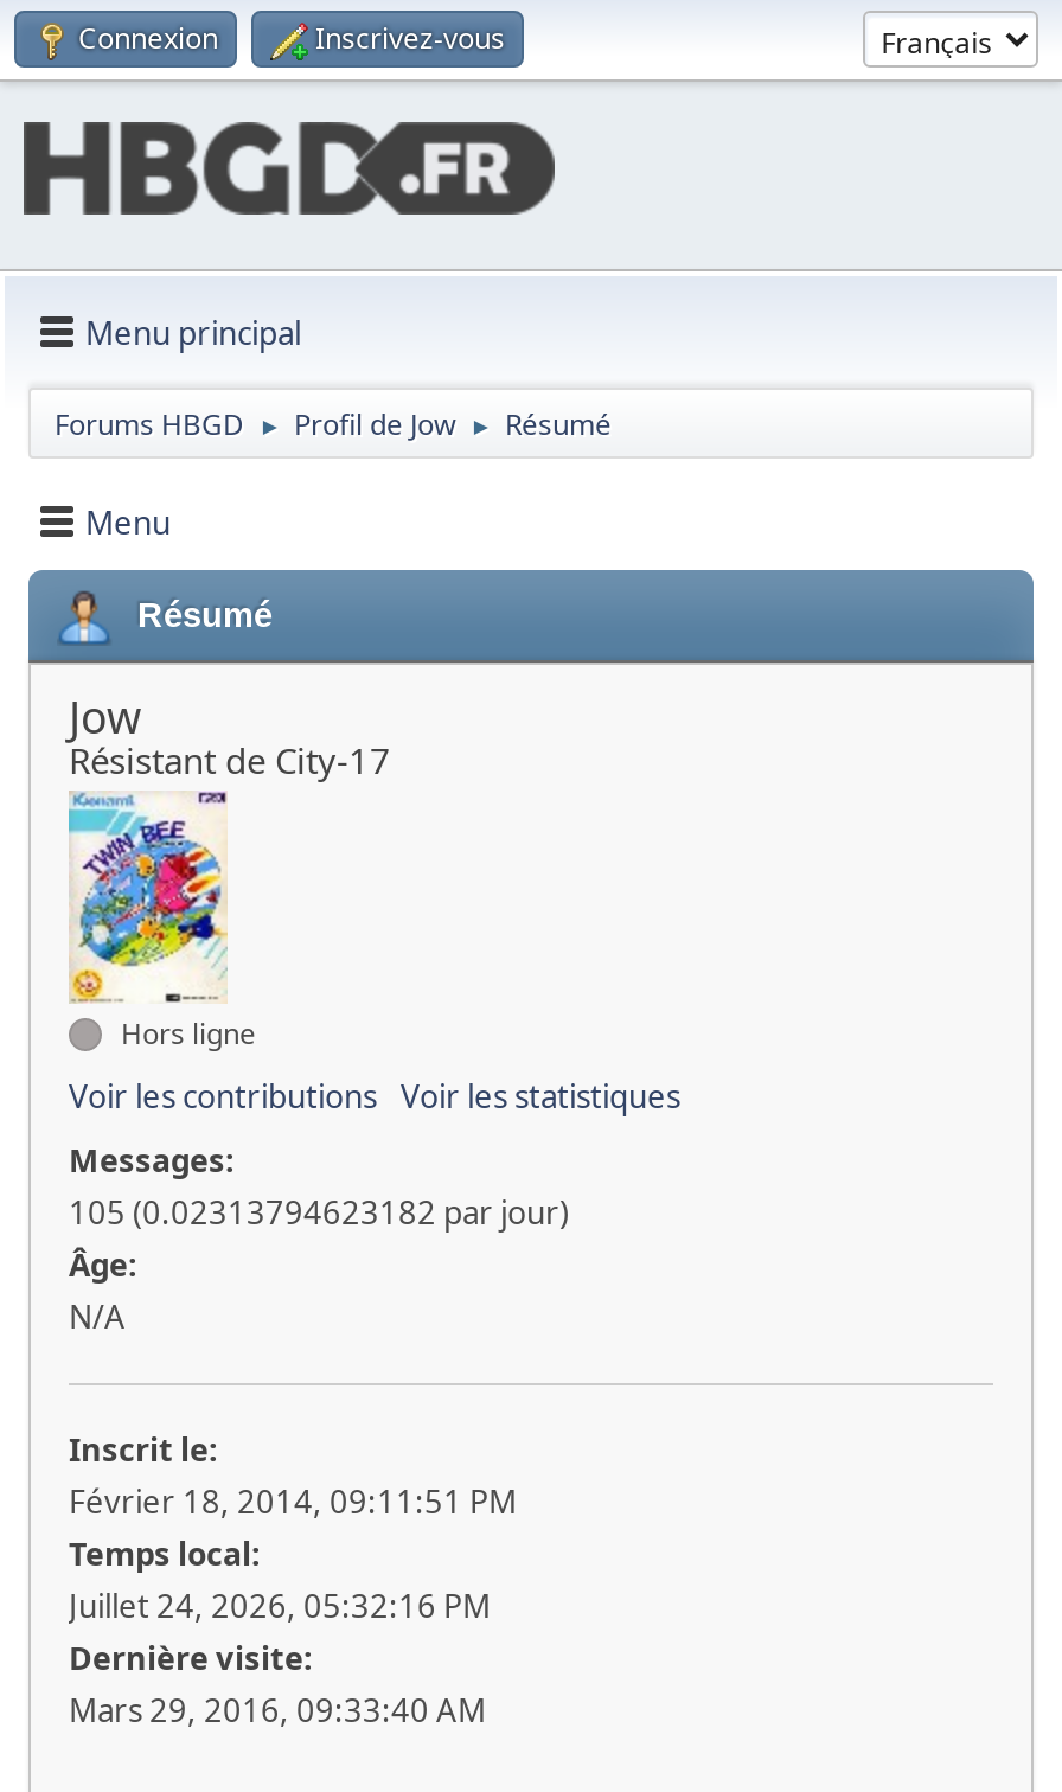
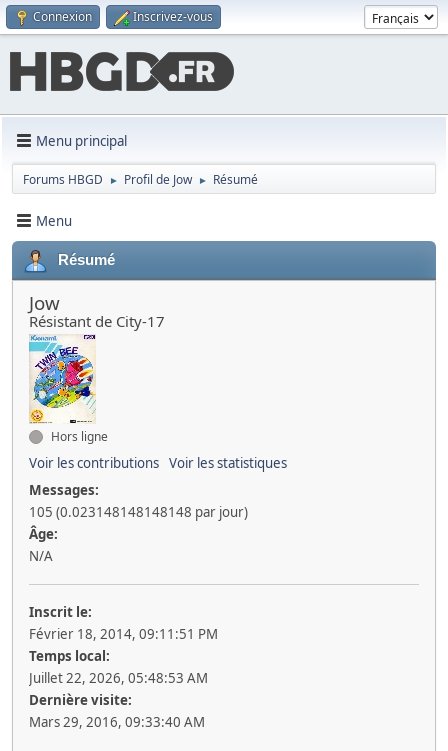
- 105 (0.02313794623182 par jour)
+ 105 (0.023148148148148 par jour)

- Juillet 24, 2026, 05:32:16 PM
+ Juillet 22, 2026, 05:48:53 AM
